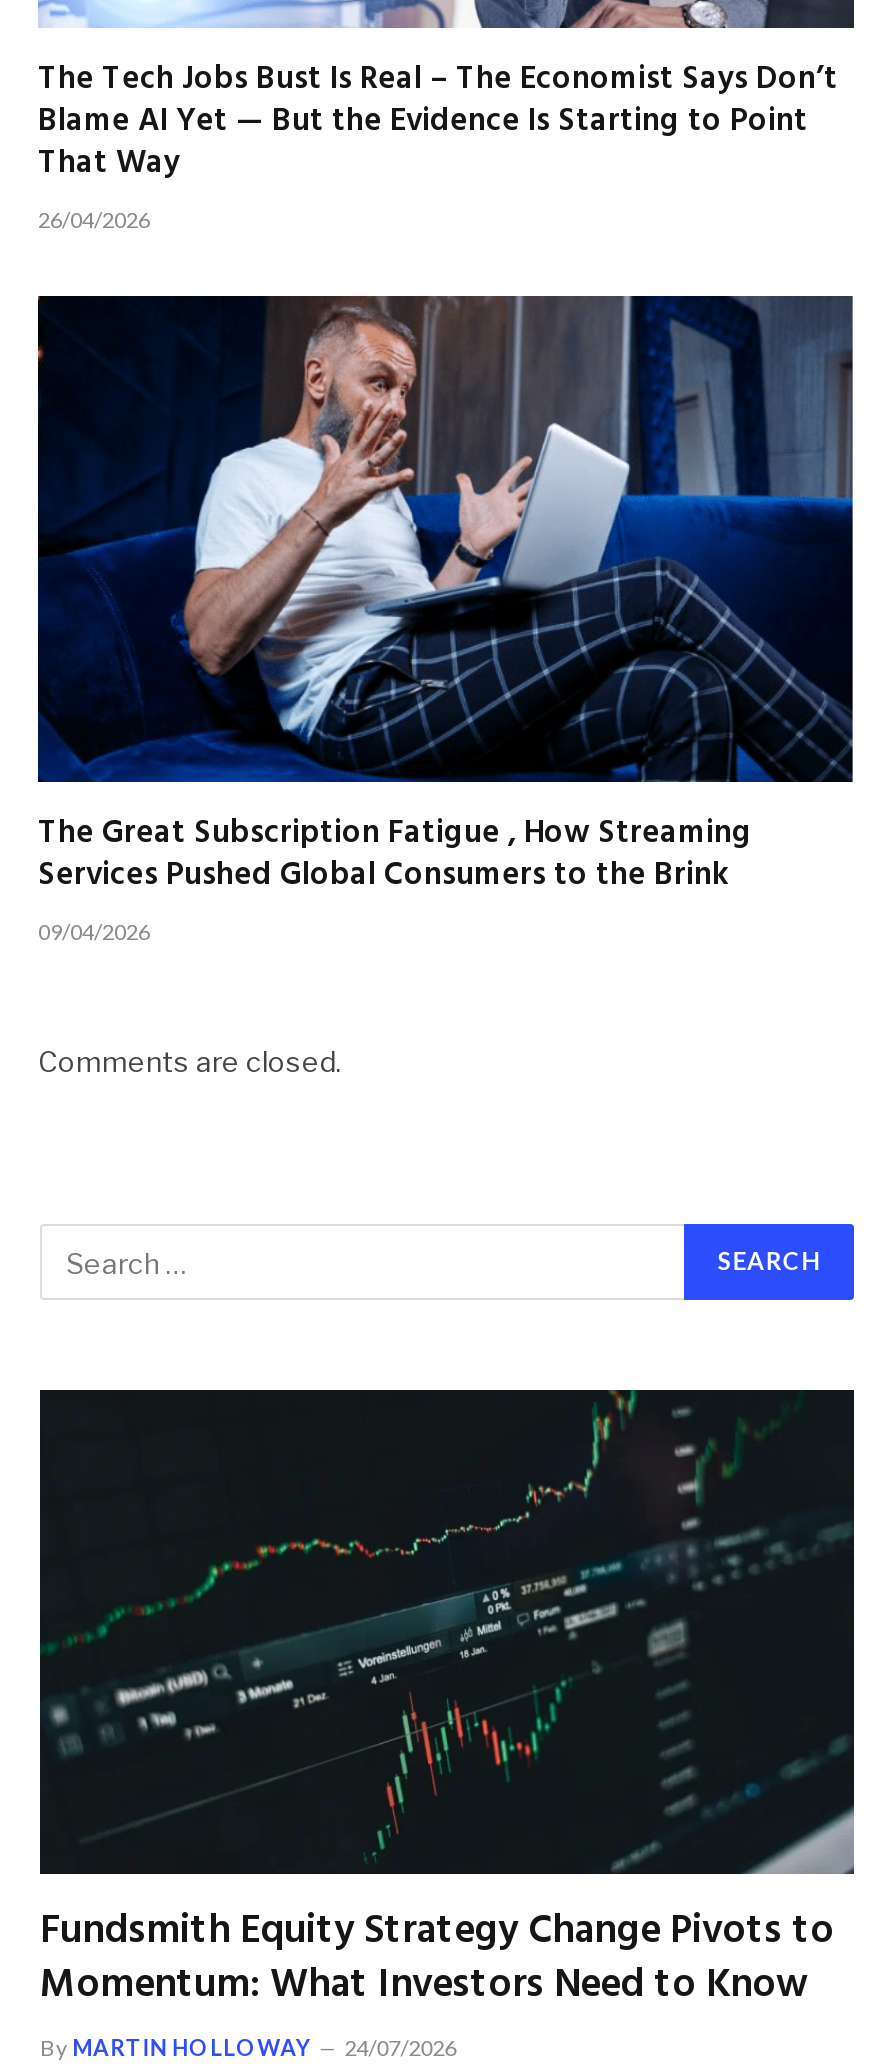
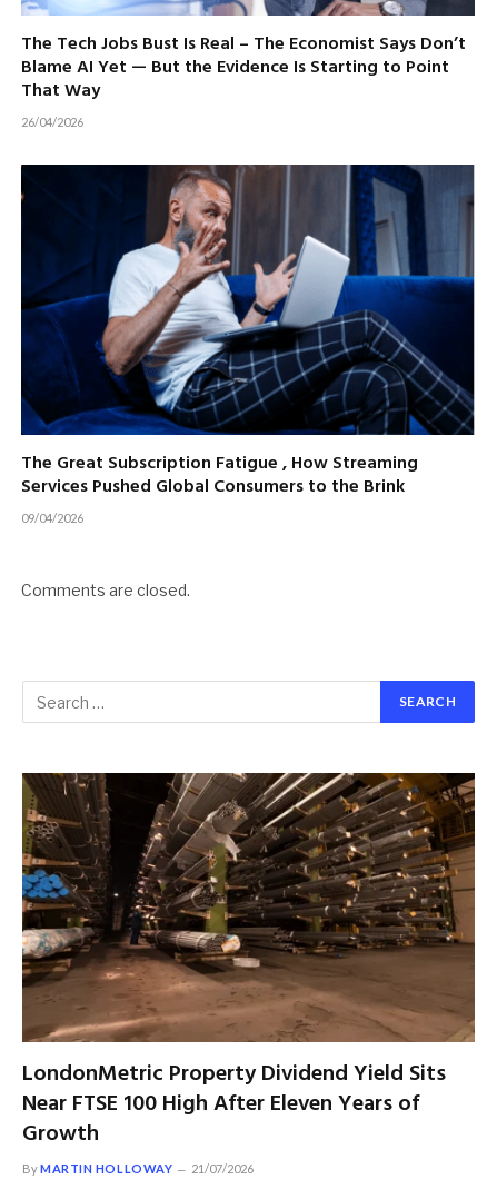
- [image]
- Fundsmith Equity Strategy Change Pivots to
- Momentum: What Investors Need to Know
+ [image]
+ LondonMetric Property Dividend Yield Sits
+ Near FTSE 100 High After Eleven Years of
+ Growth

- By MARTIN HOLLOWAY 24/07/2026
+ By MARTIN HOLLOWAY 21/07/2026
